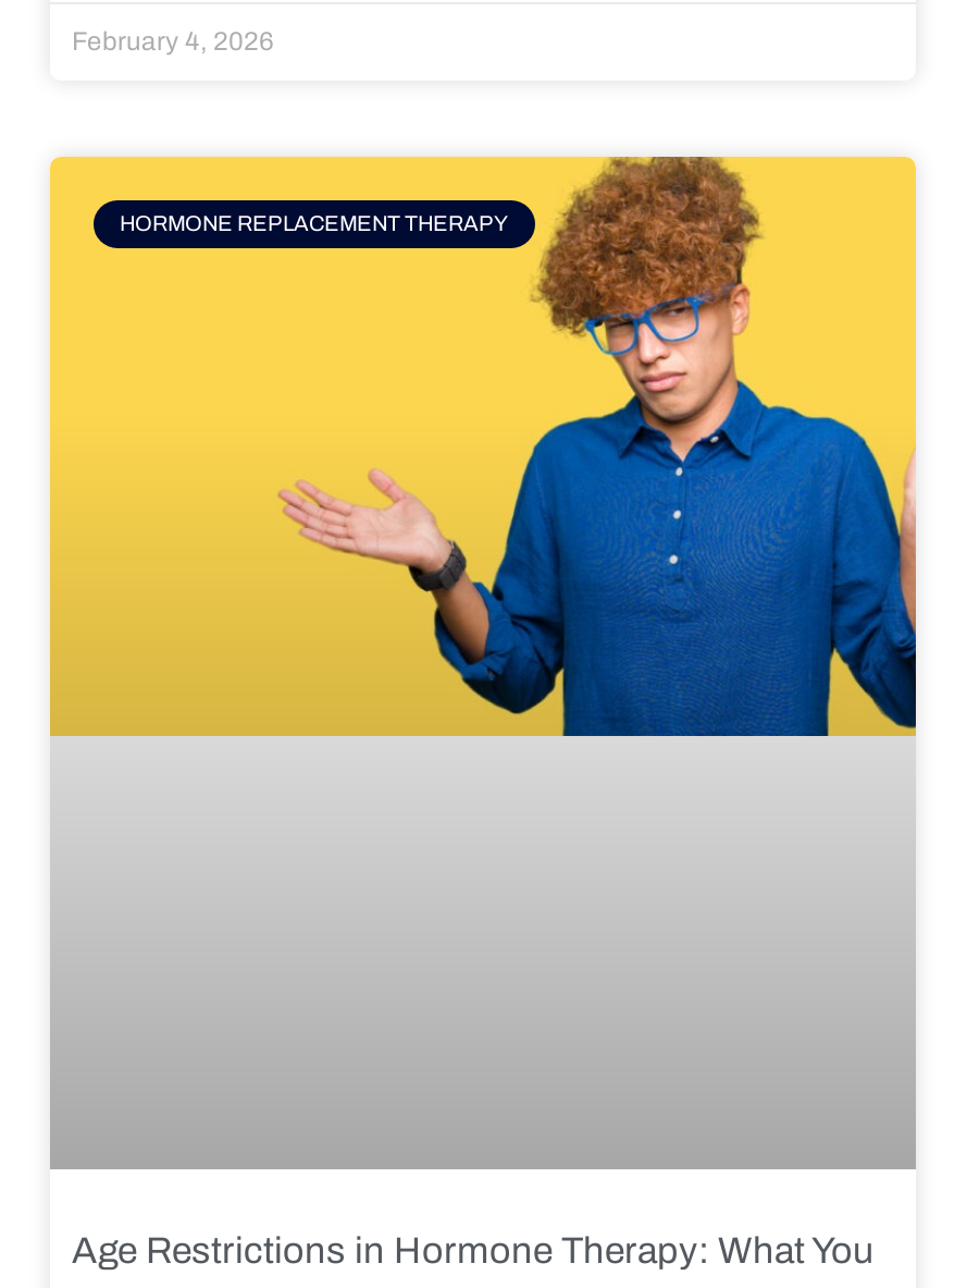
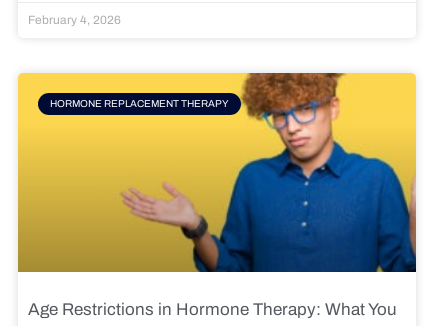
- [image]
+ [image]
